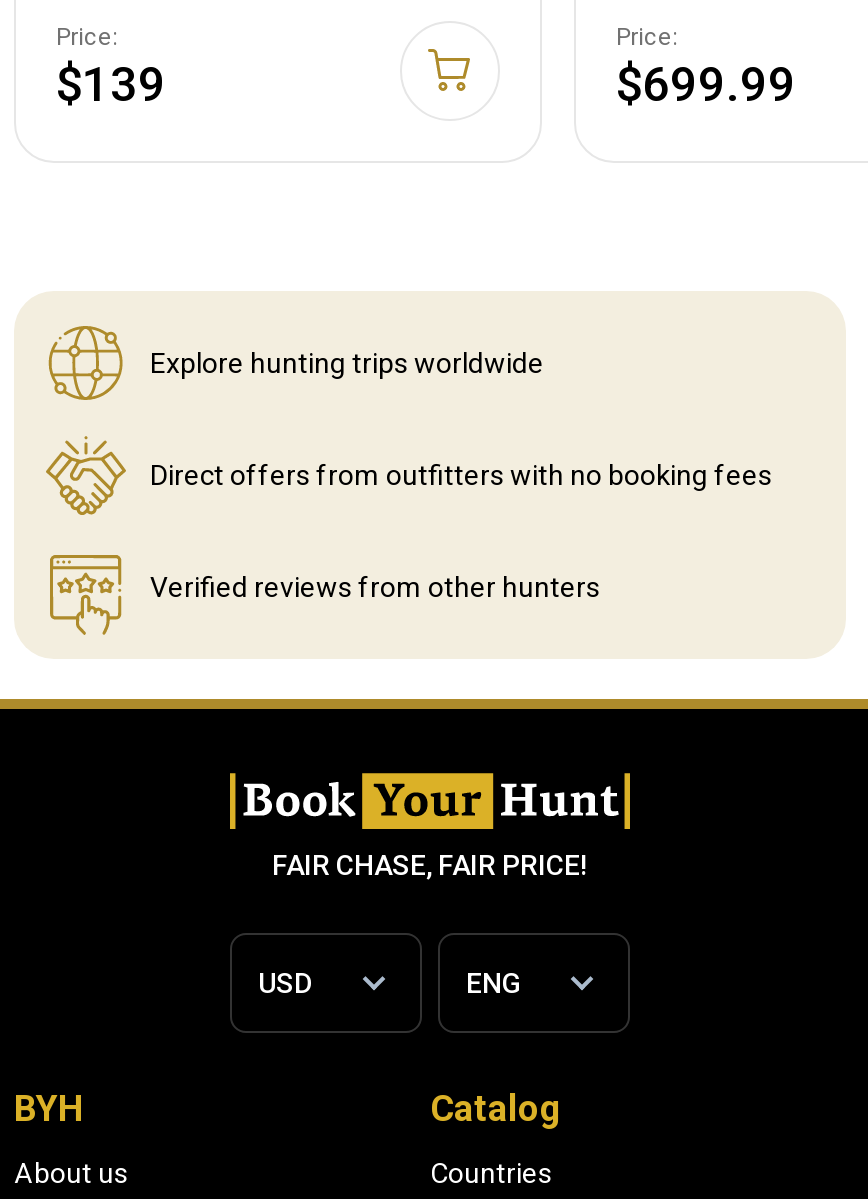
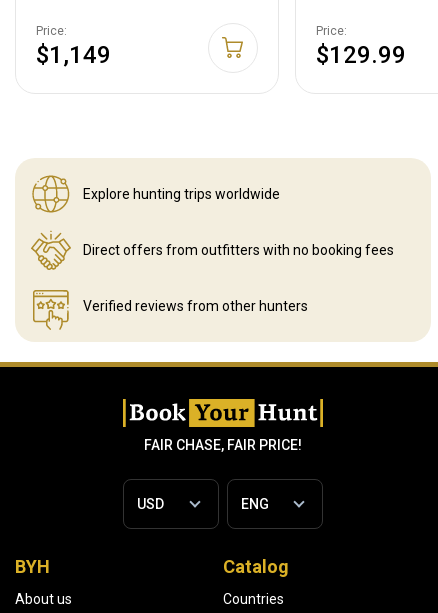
- $139
+ $1,149

- $699.99
+ $129.99
